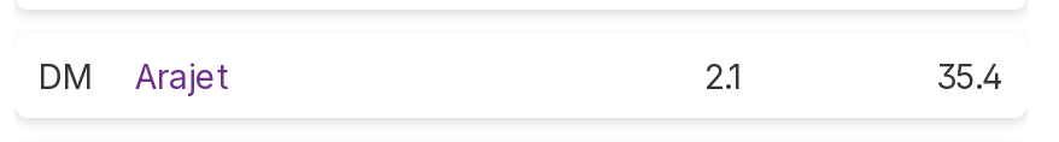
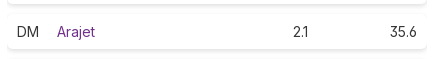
- 35.4
+ 35.6
